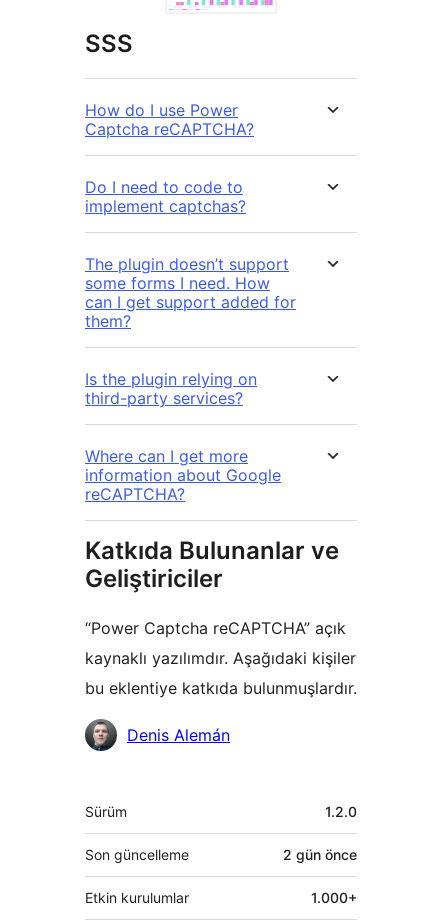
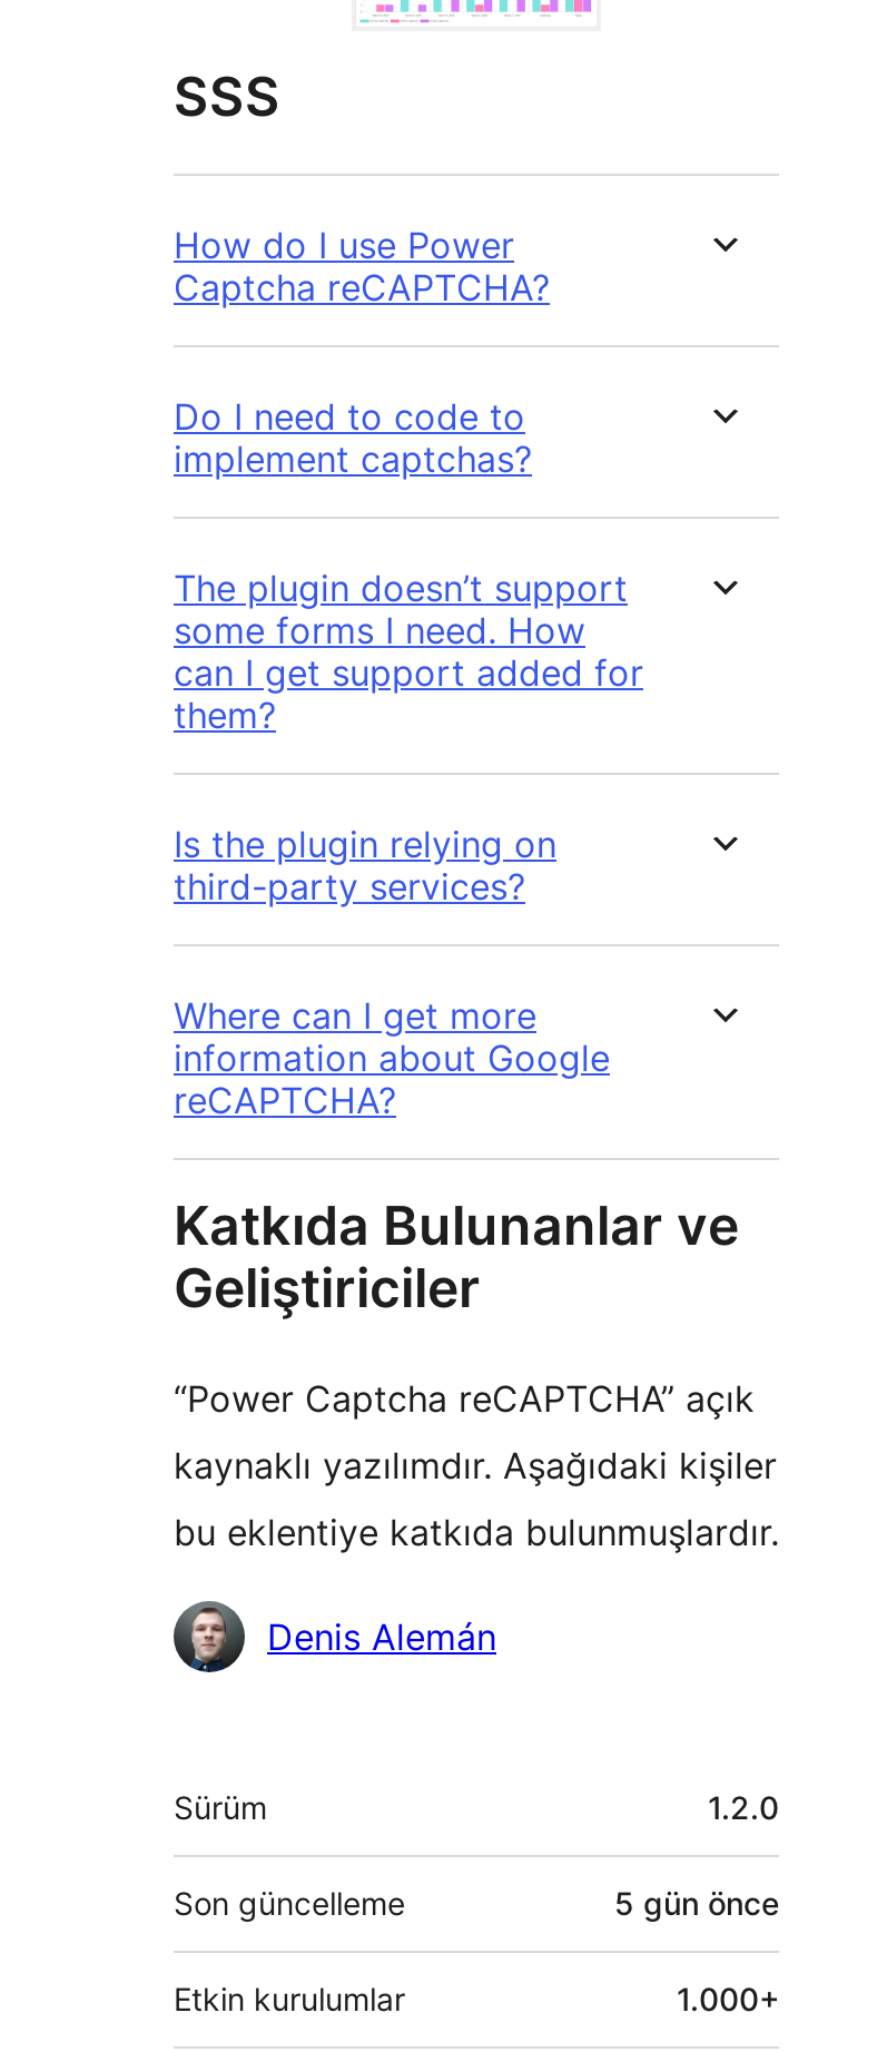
- 2 gün önce
+ 5 gün önce
